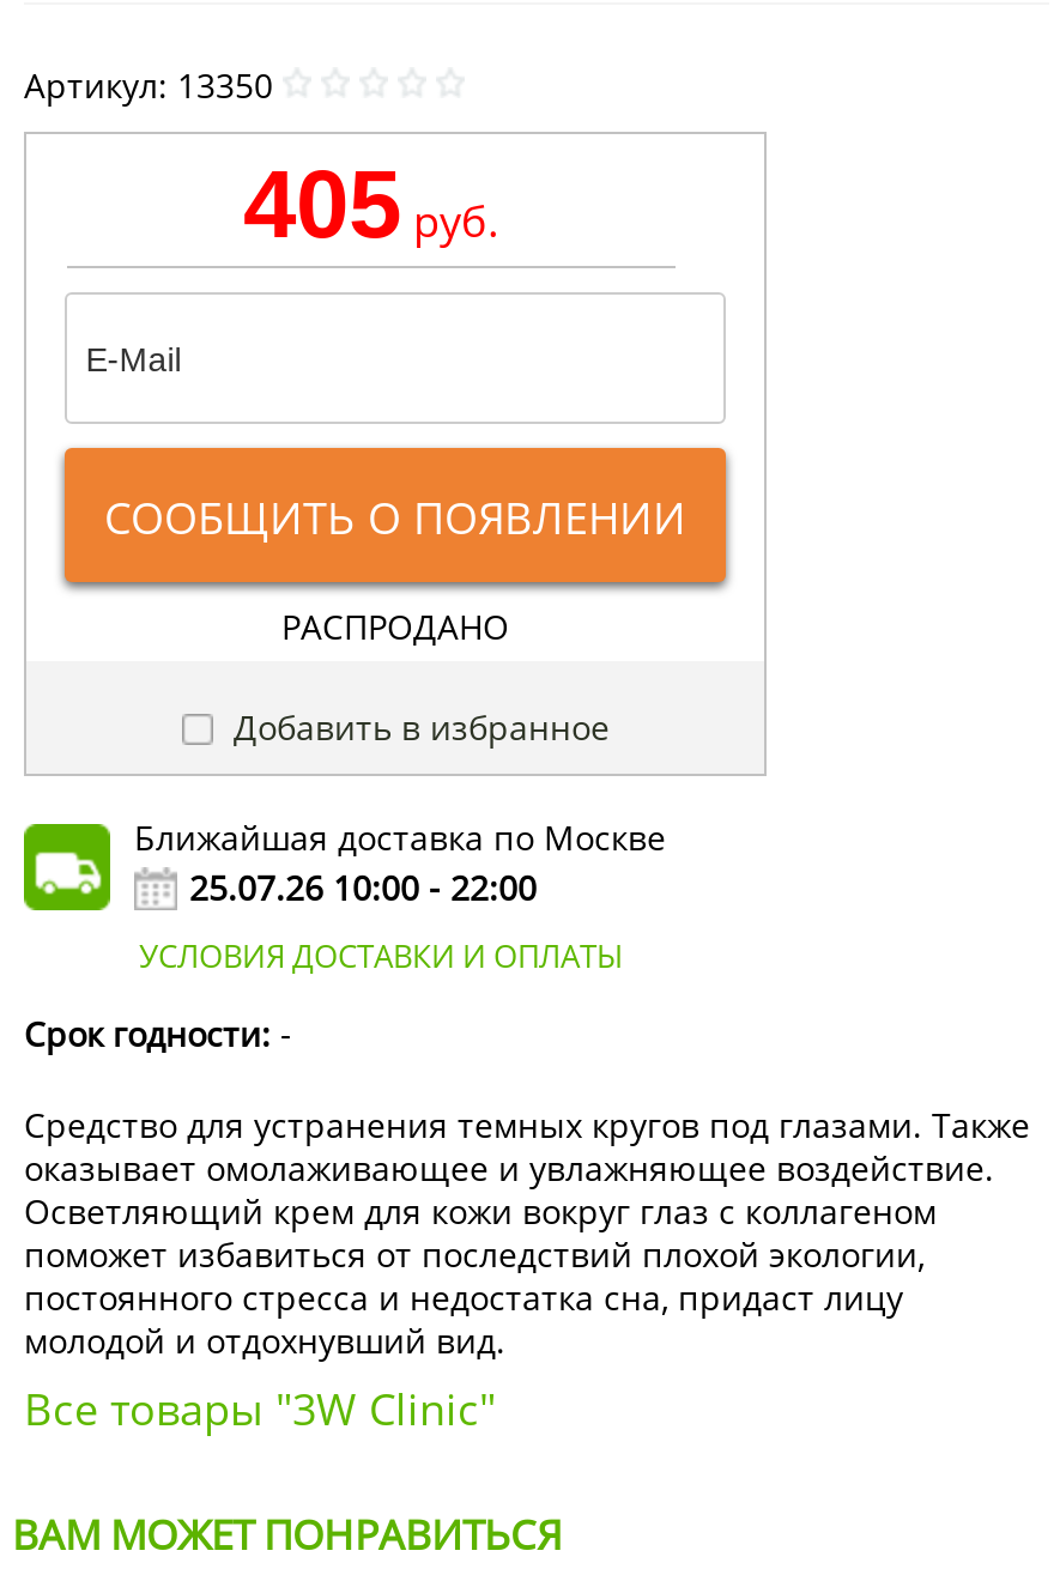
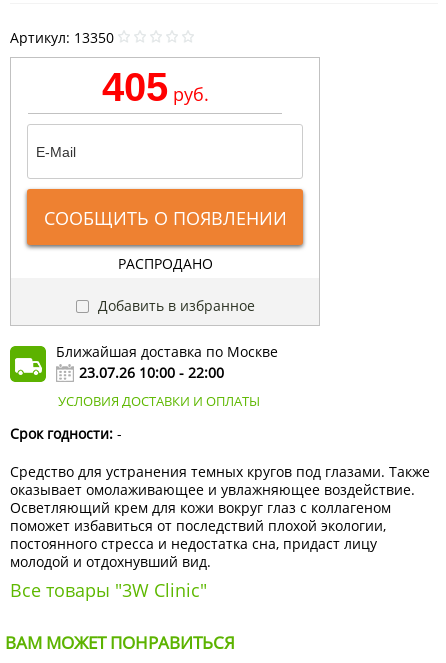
- 25.07.26 10:00 - 22:00
+ 23.07.26 10:00 - 22:00
